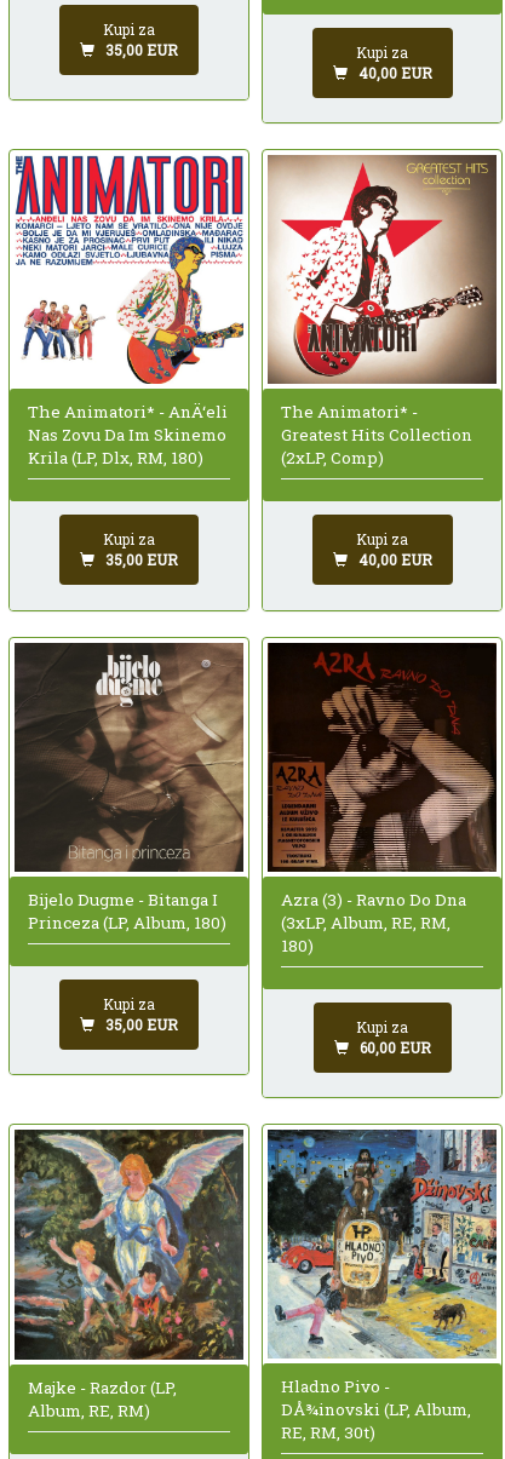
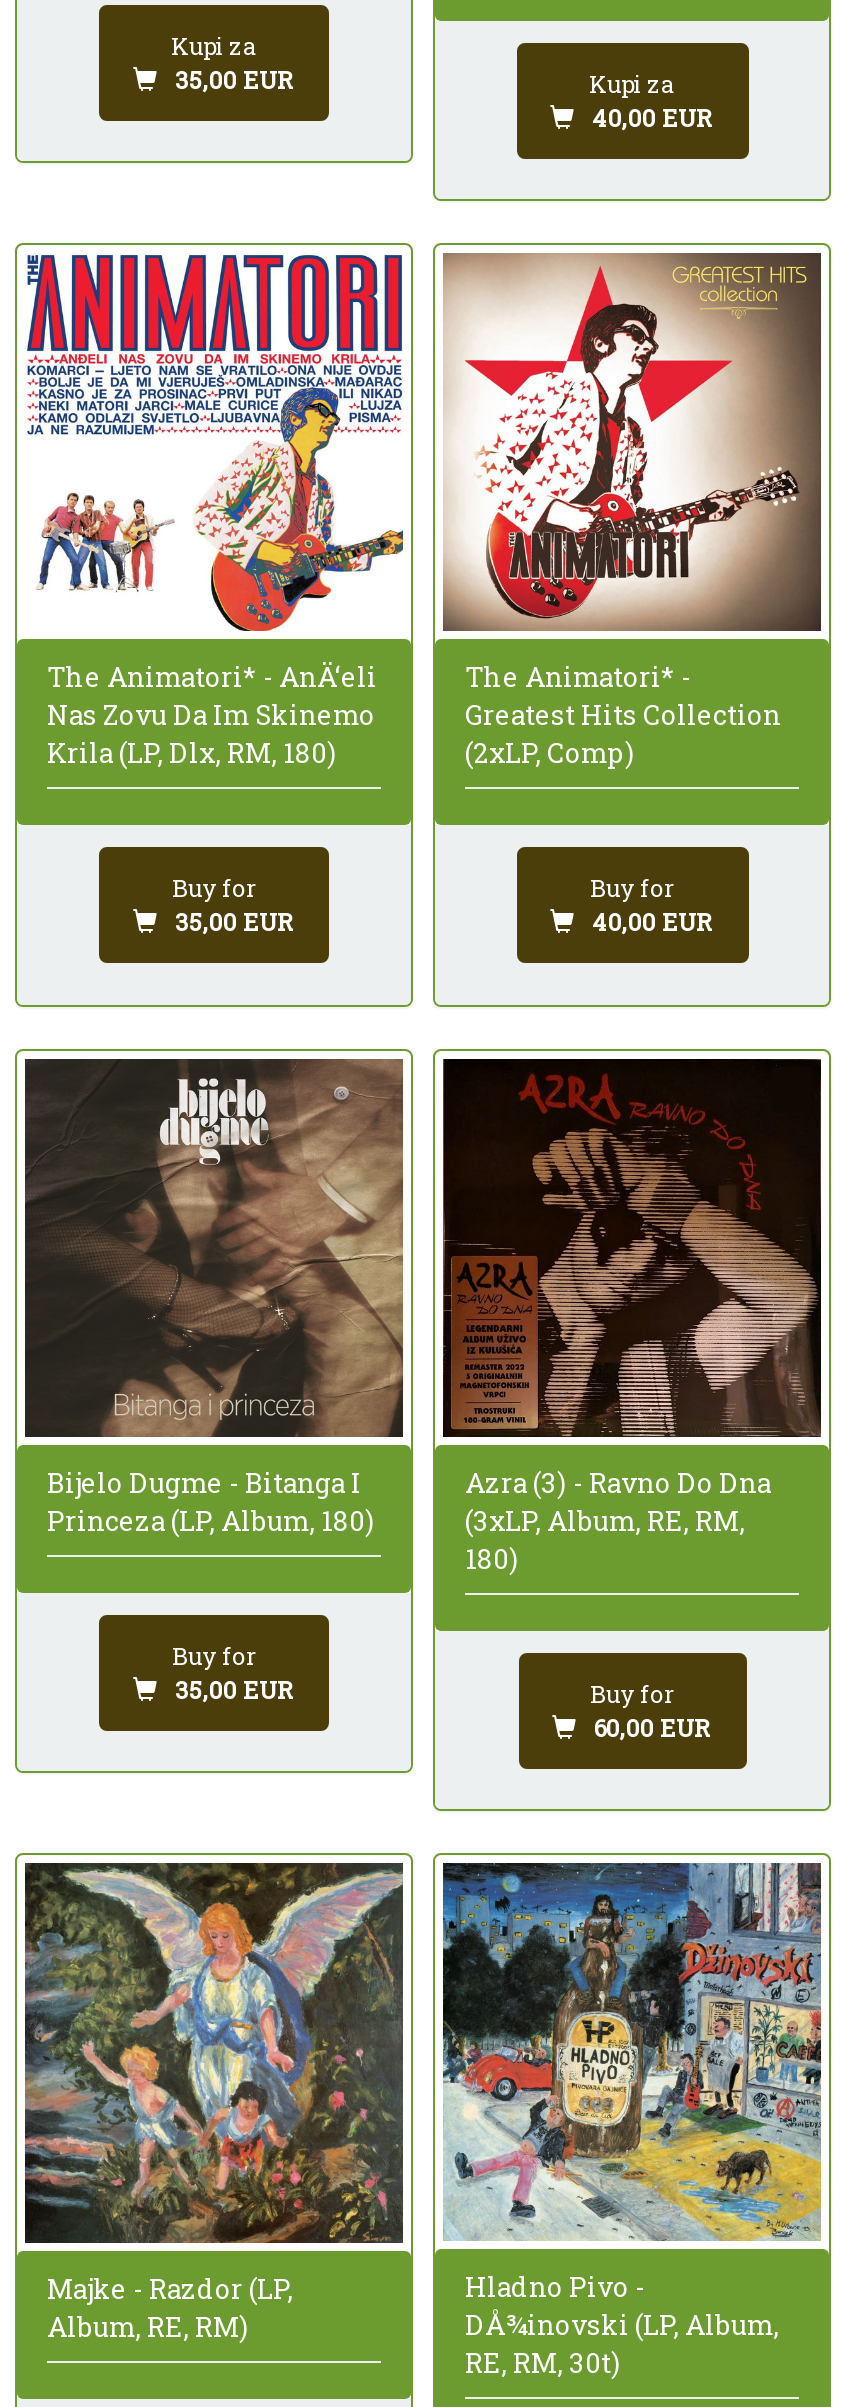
- Kupi za
+ Buy for

- Kupi za
+ Buy for

- Kupi za
+ Buy for

- Kupi za
+ Buy for
